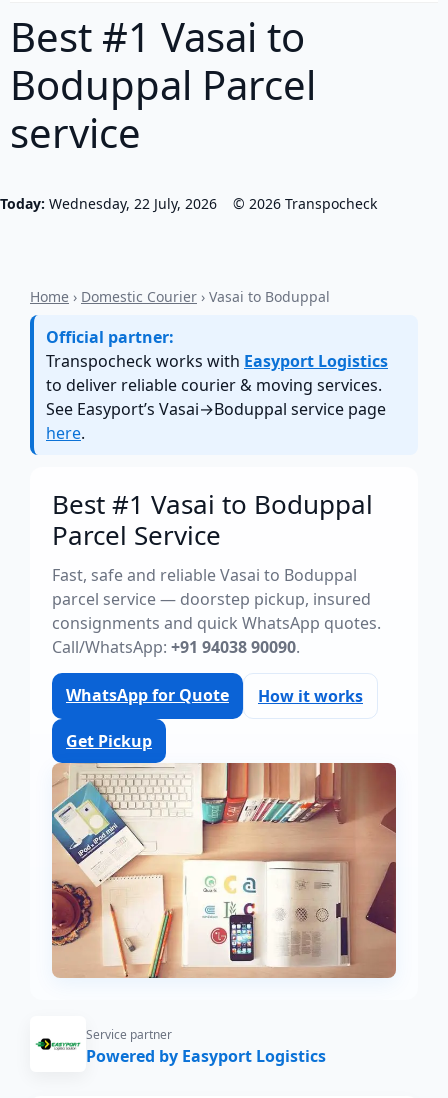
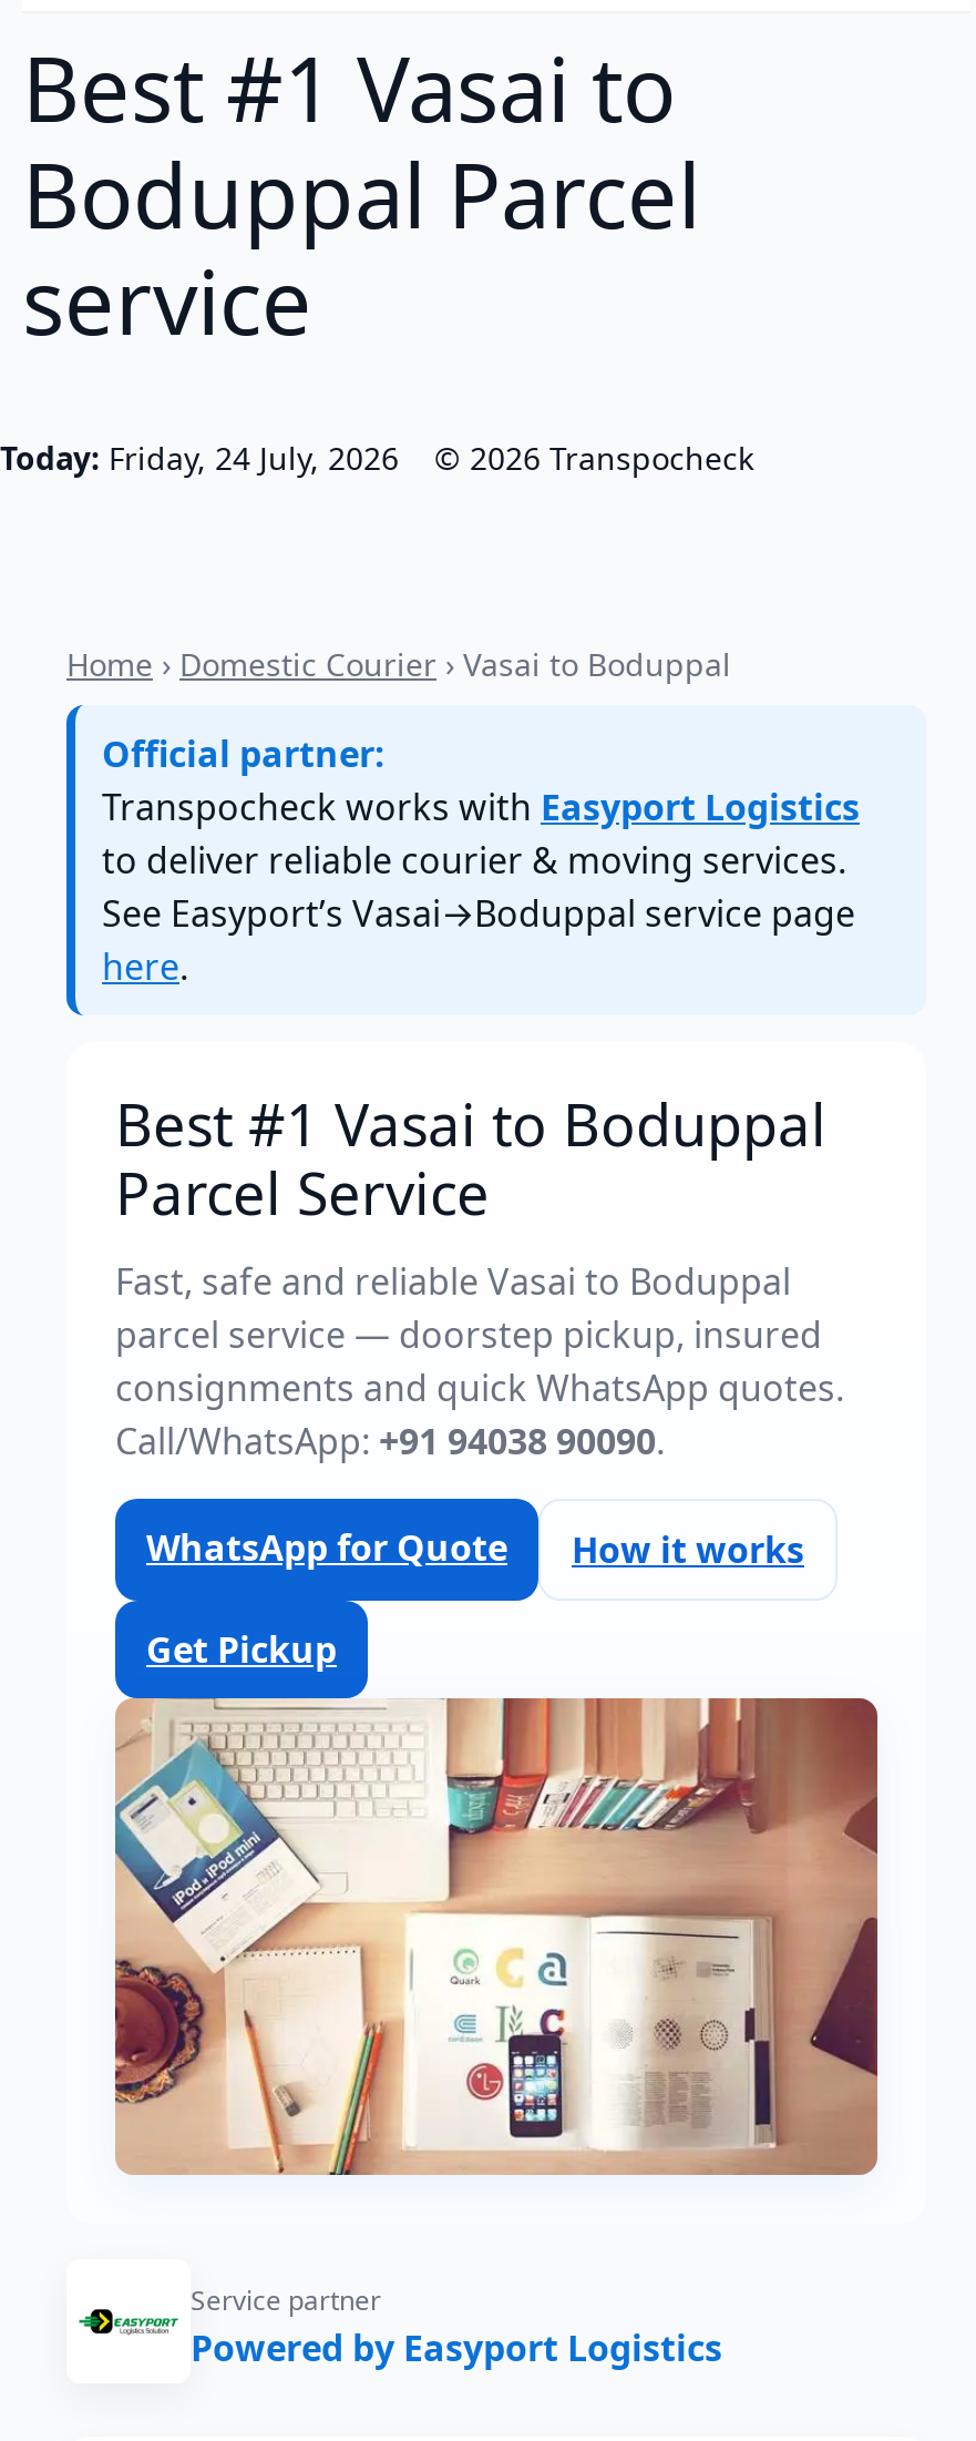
- Today: Wednesday, 22 July, 2026
+ Today: Friday, 24 July, 2026
